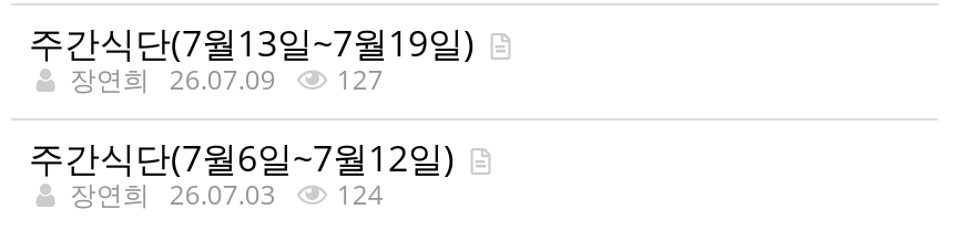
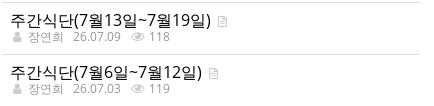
- 장연희 26.07.09 127
+ 장연희 26.07.09 118

- 장연희 26.07.03 124
+ 장연희 26.07.03 119
